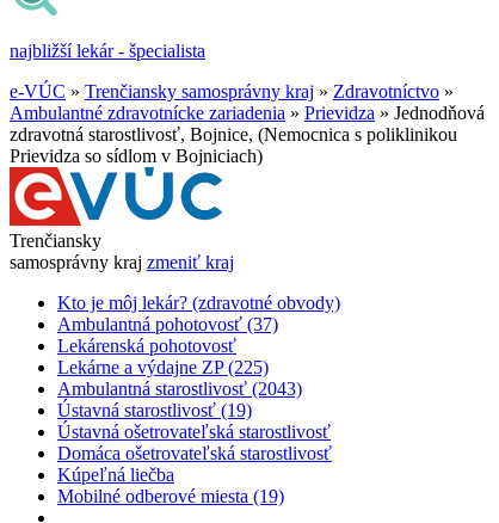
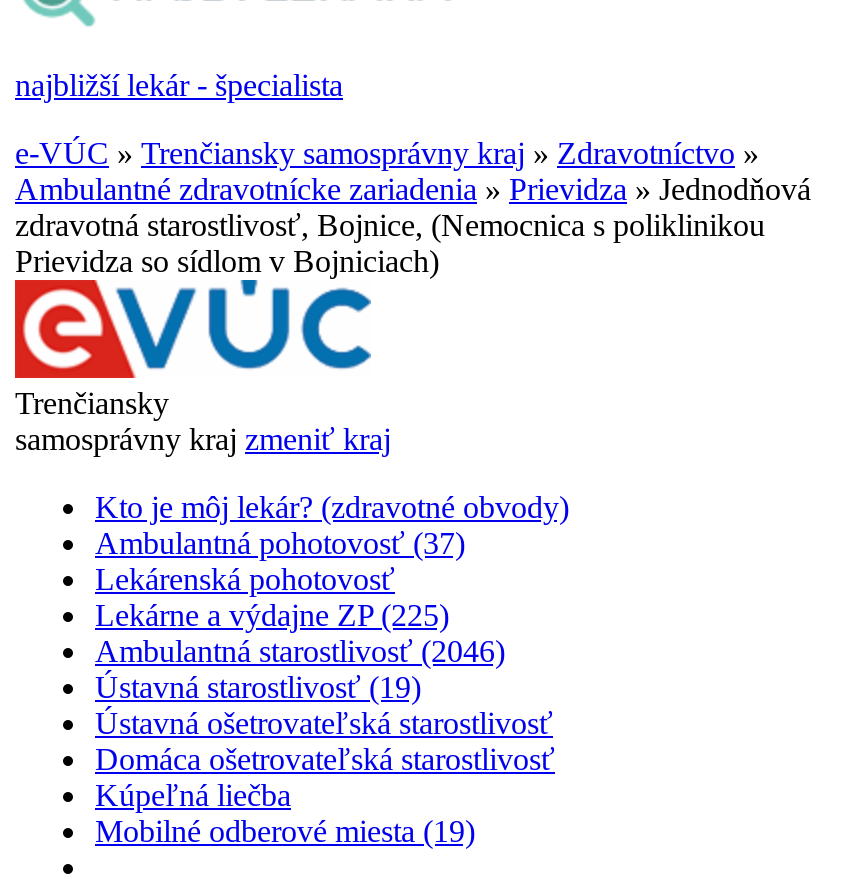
- Ambulantná starostlivosť (2043)
+ Ambulantná starostlivosť (2046)
